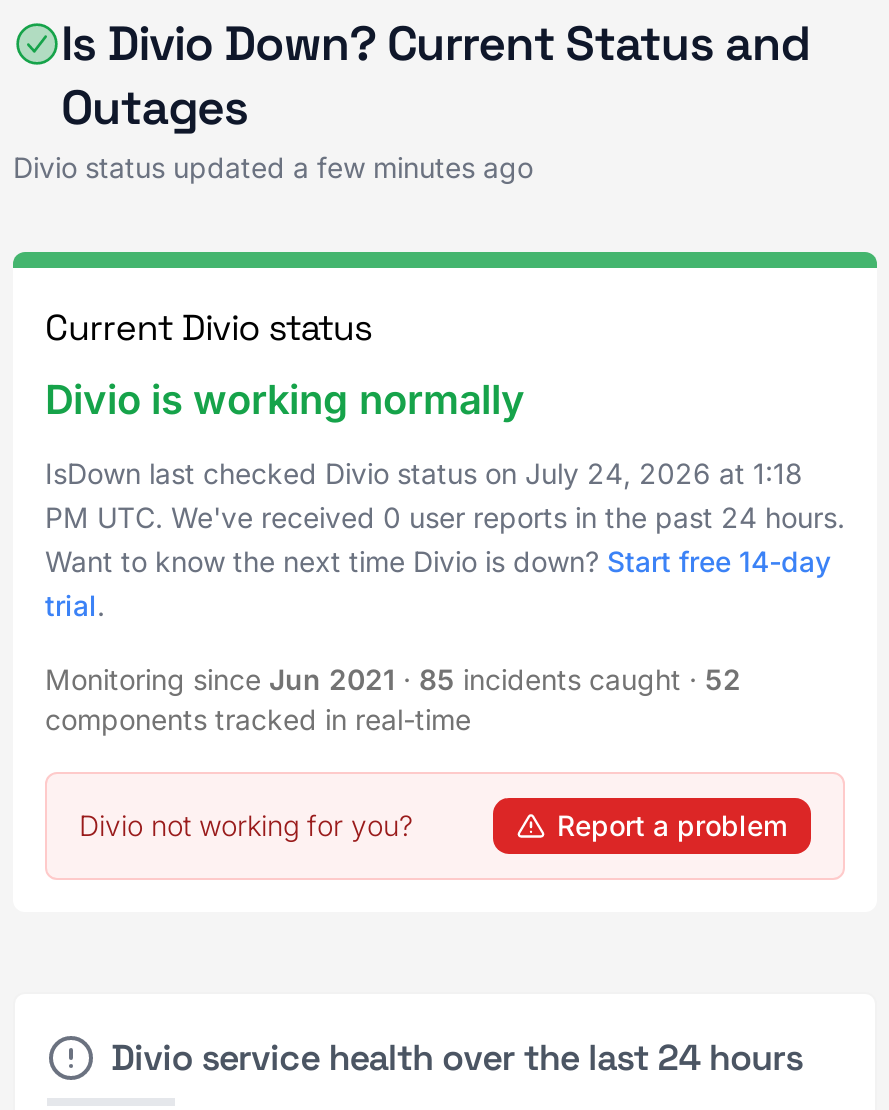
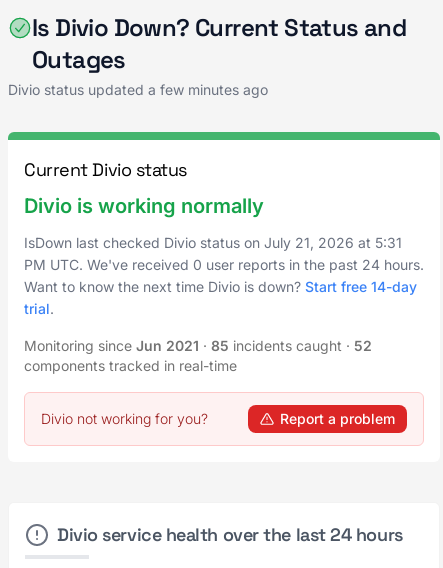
- IsDown last checked Divio status on July 24, 2026 at 1:18
+ IsDown last checked Divio status on July 21, 2026 at 5:31
